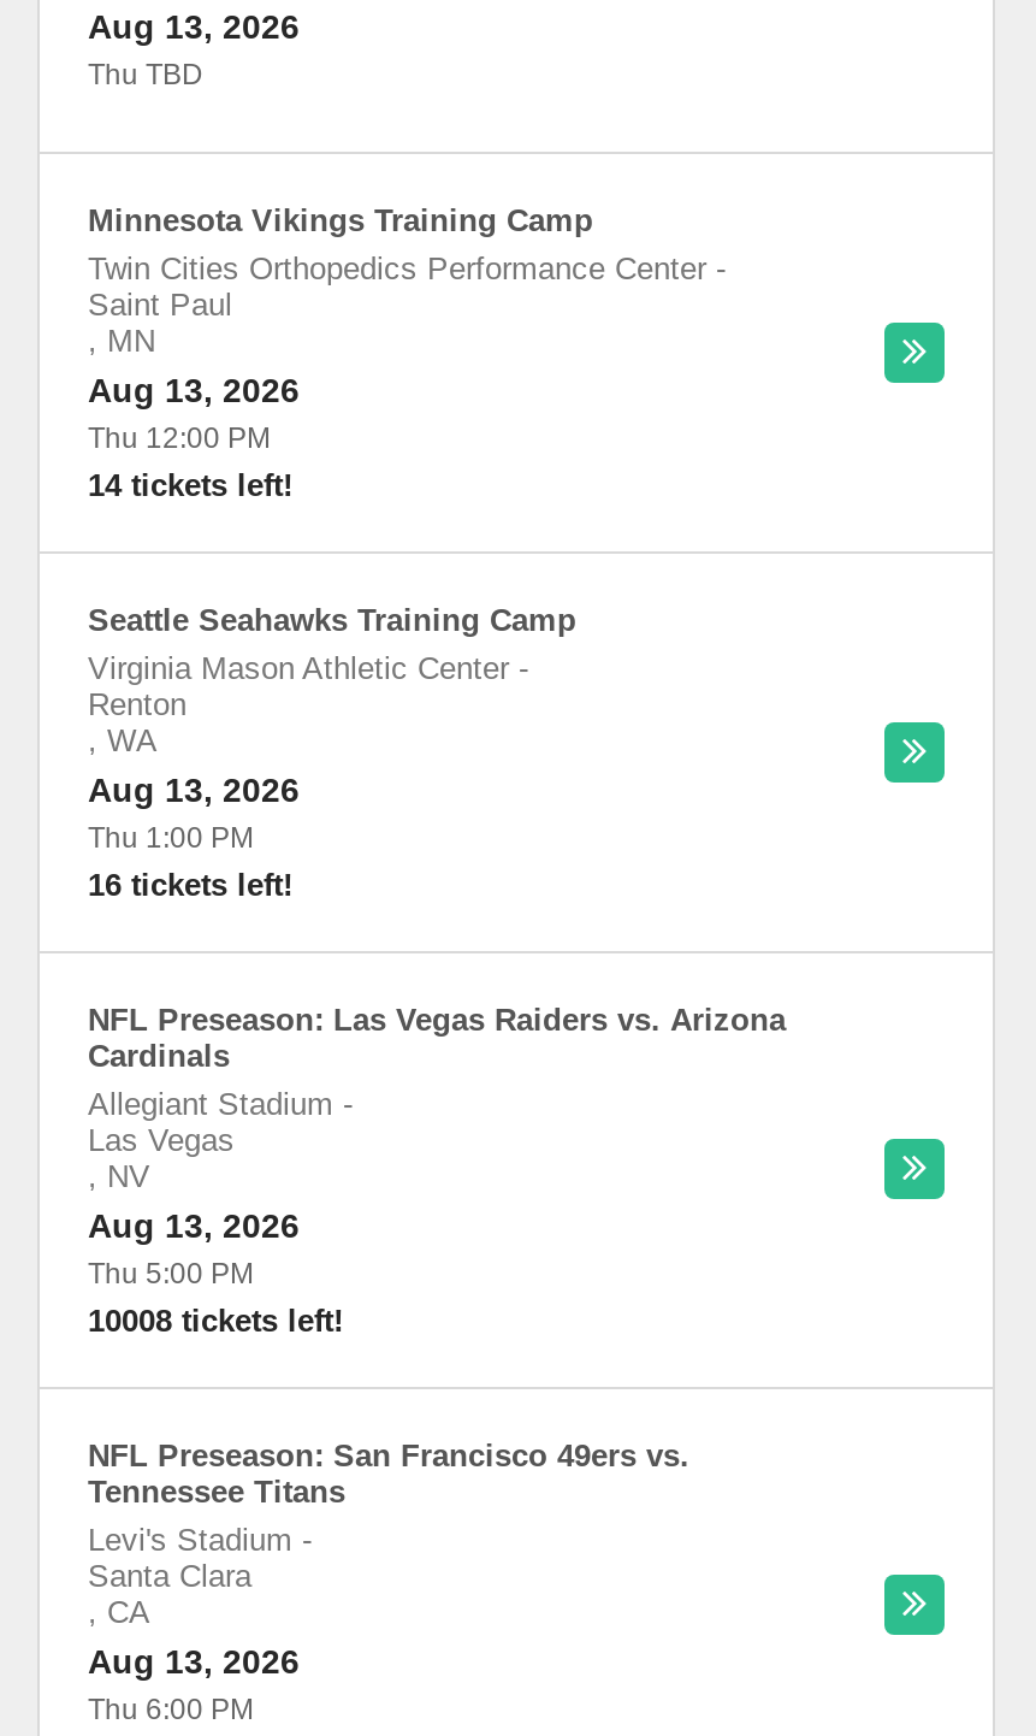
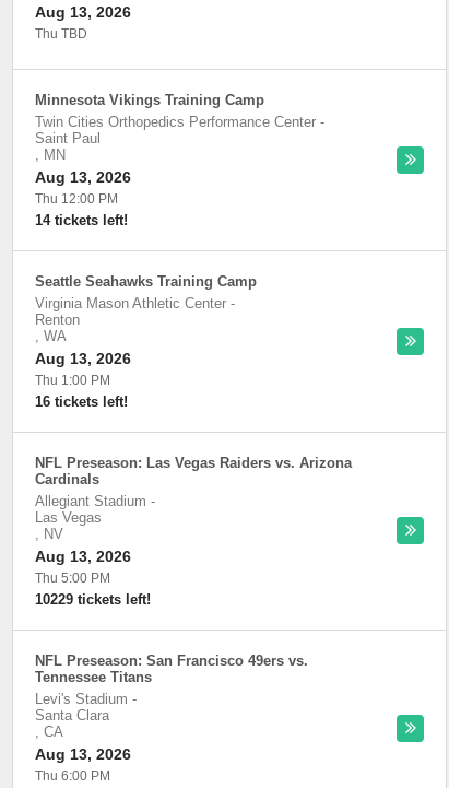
- 10008 tickets left!
+ 10229 tickets left!
